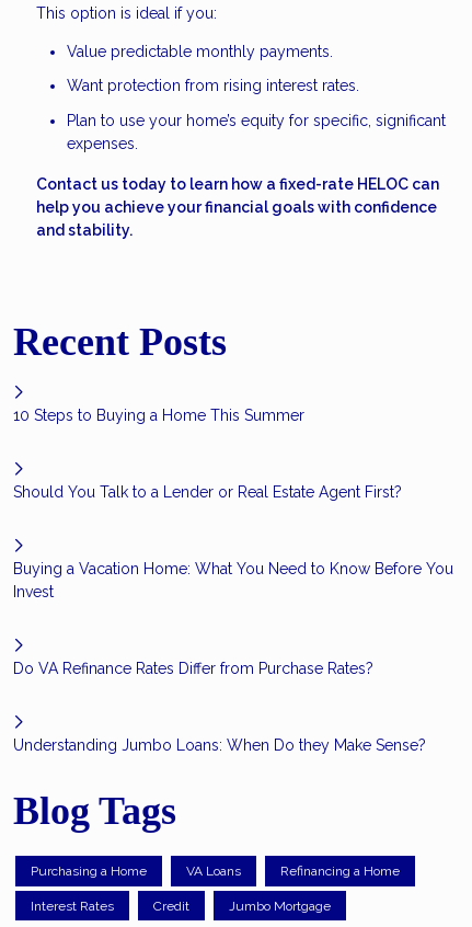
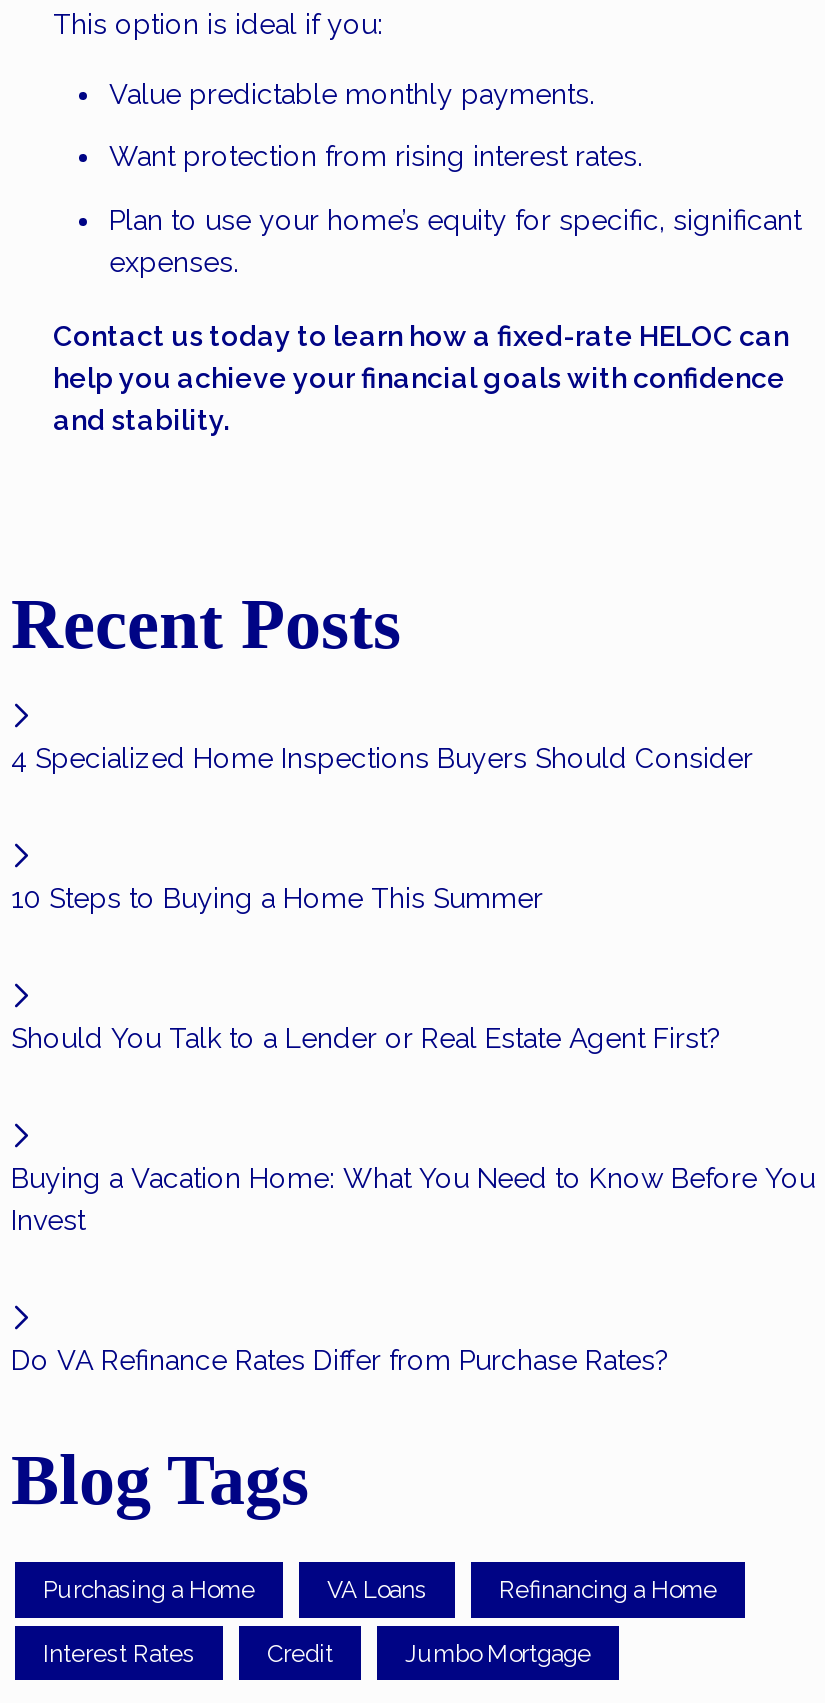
+ 4 Specialized Home Inspections Buyers Should Consider

moved down: 10 Steps to Buying a Home This Summer | Should You Talk to a Lender or Real Estate Agent First? | Buying a Vacation Home: What You Need to Know Before You | Invest | Do VA Refinance Rates Differ from Purchase Rates?

- Understanding Jumbo Loans: When Do they Make Sense?
